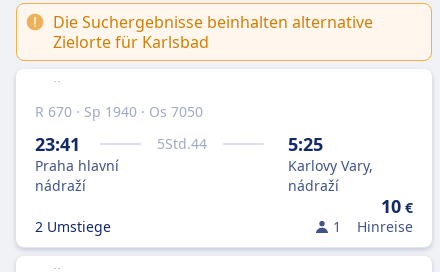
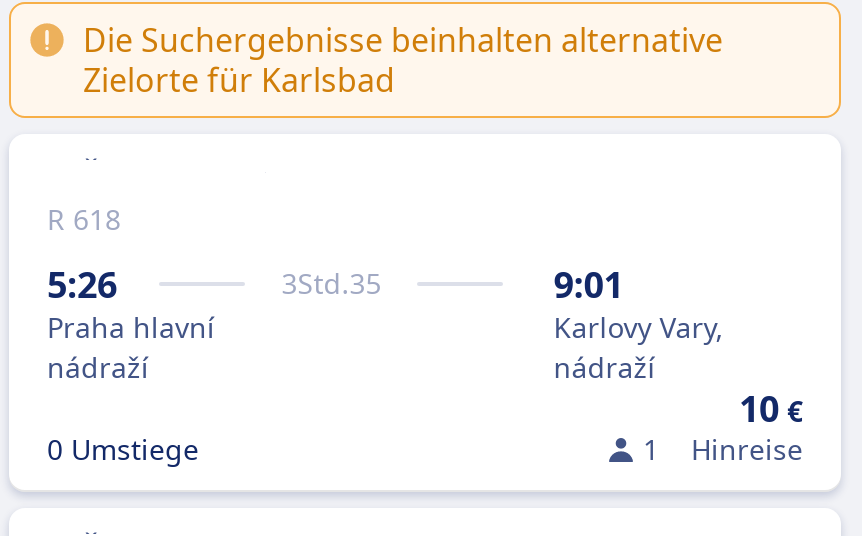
- R 670 · Sp 1940 · Os 7050
+ R 618

- 23:41
- 5Std.44
+ 5:26
+ 3Std.35

- 5:25
+ 9:01

- 2 Umstiege
+ 0 Umstiege
